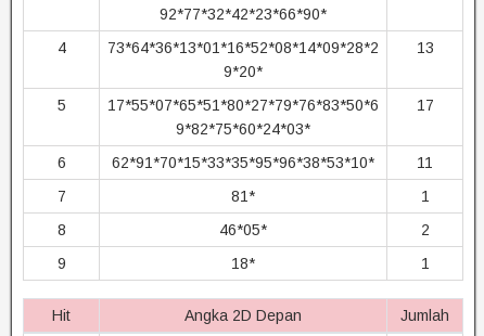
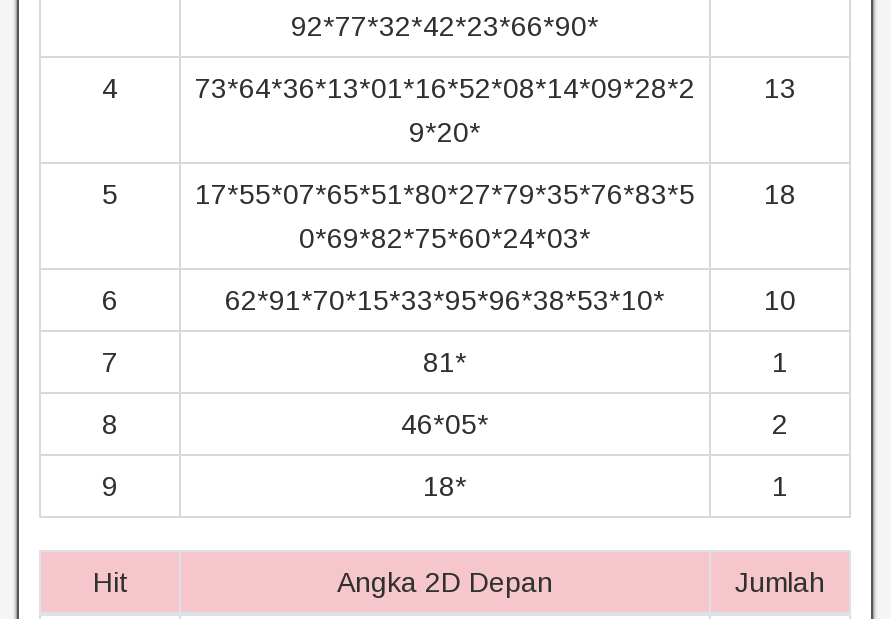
- 17*55*07*65*51*80*27*79*76*83*50*6
+ 17*55*07*65*51*80*27*79*35*76*83*5

- 17
+ 18

- 9*82*75*60*24*03*
+ 0*69*82*75*60*24*03*

- 62*91*70*15*33*35*95*96*38*53*10*
+ 62*91*70*15*33*95*96*38*53*10*

- 11
+ 10
